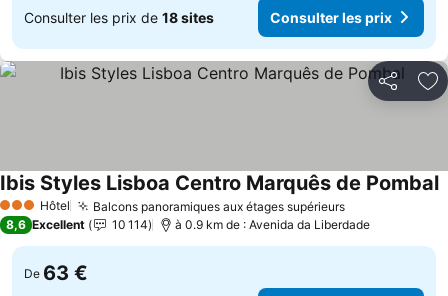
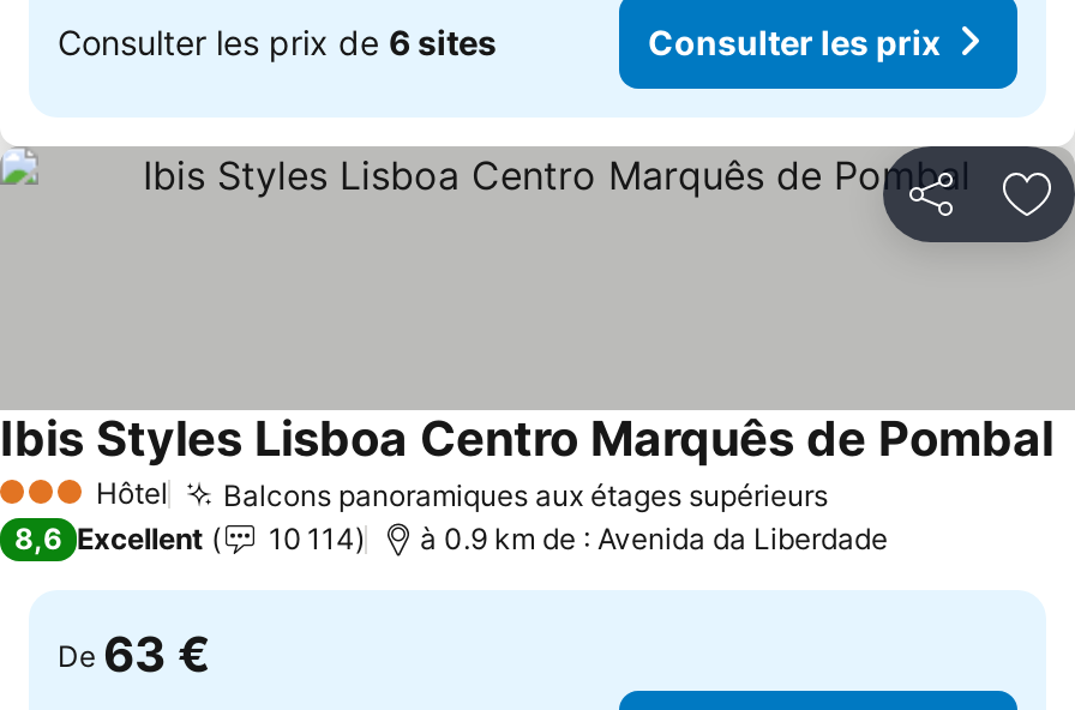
- Consulter les prix de 18 sites
+ Consulter les prix de 6 sites
